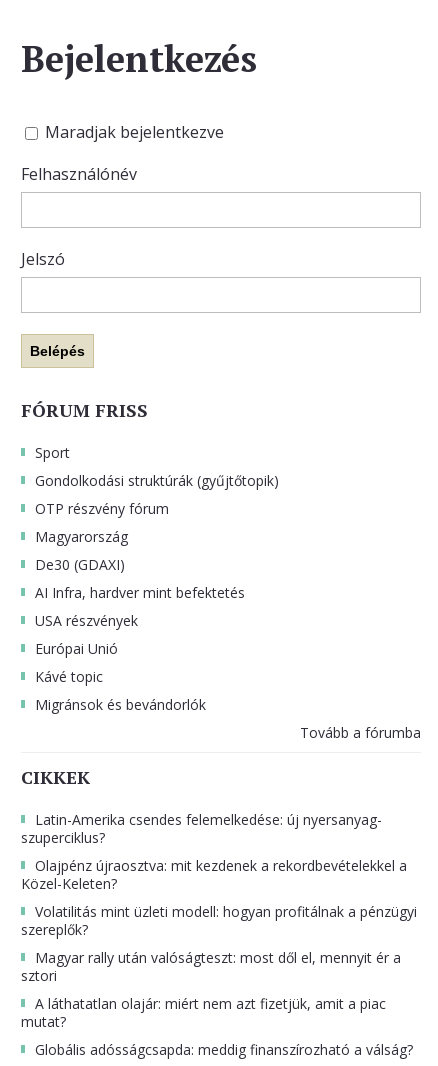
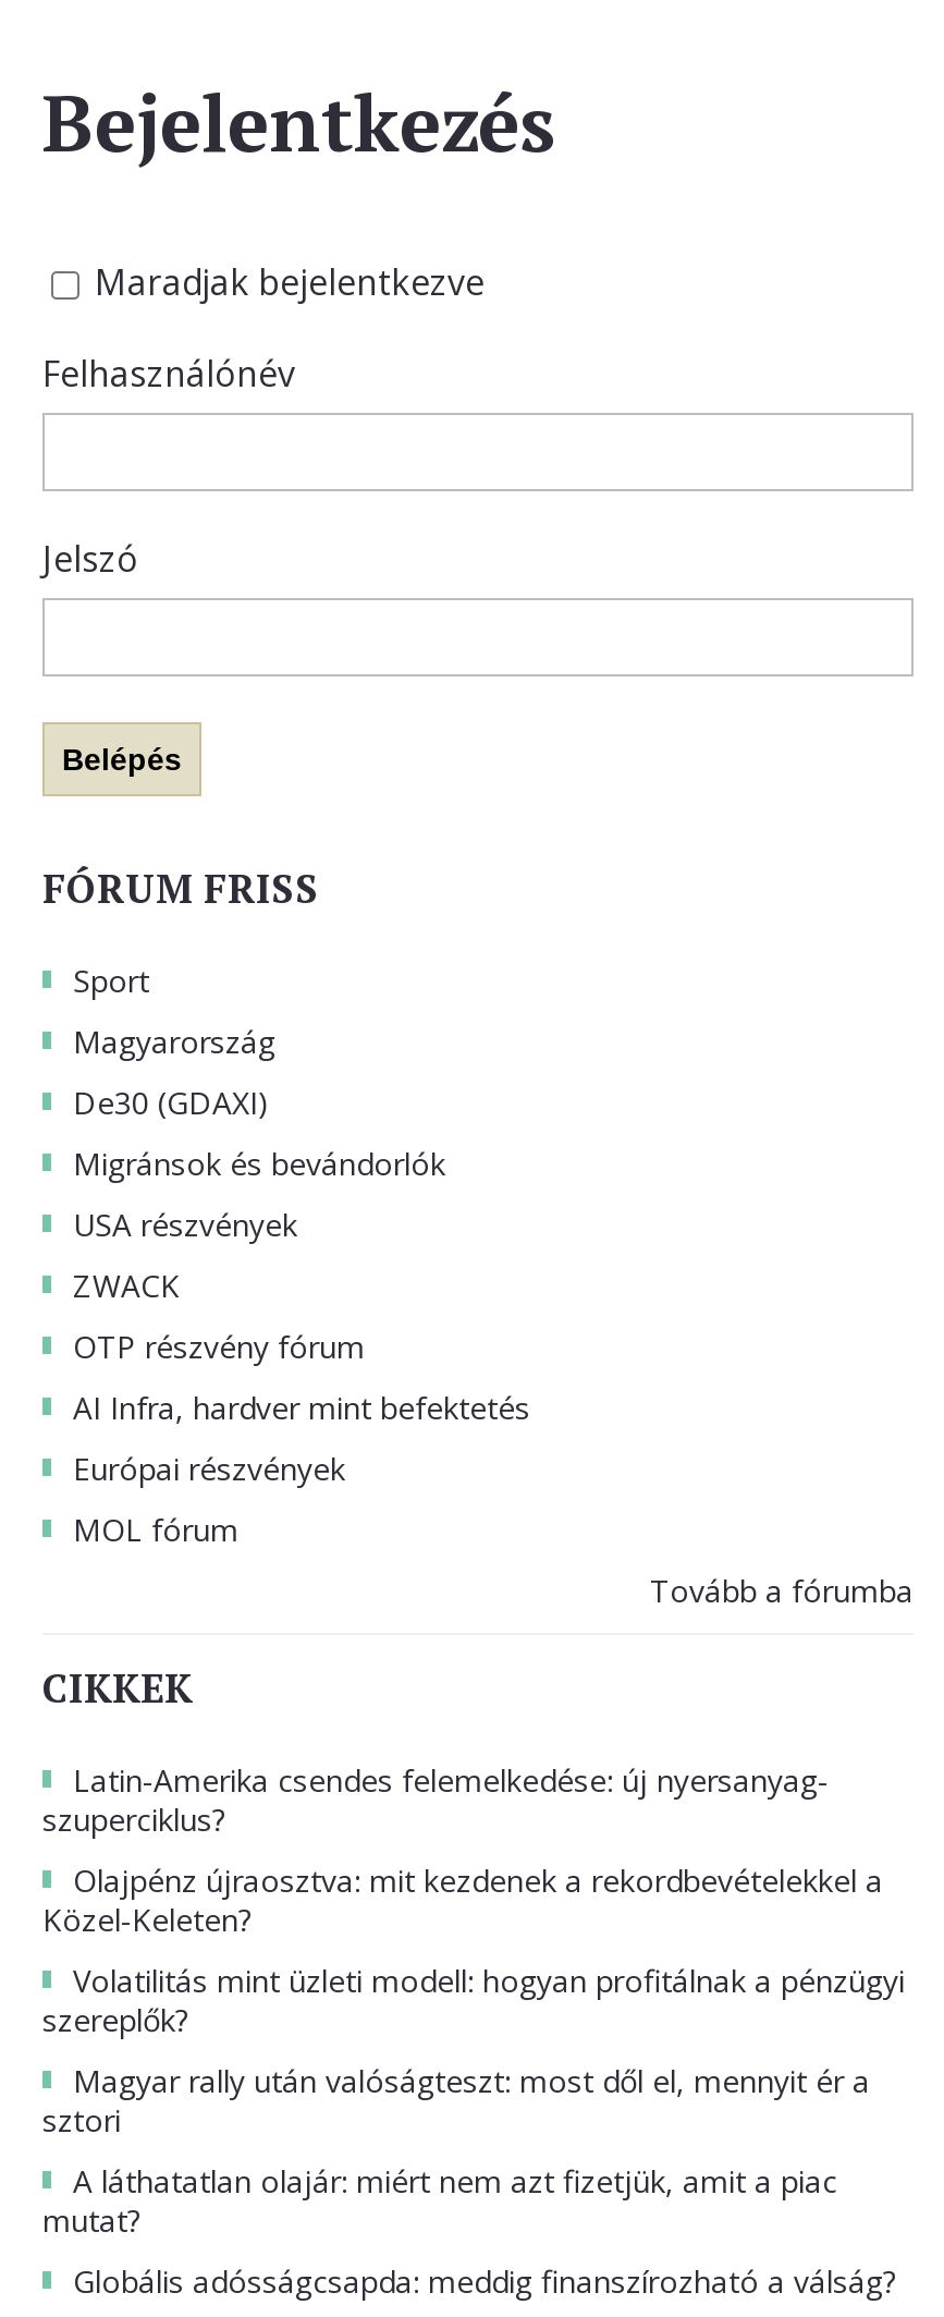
- Gondolkodási struktúrák (gyűjtőtopik)

moved down: OTP részvény fórum

moved up: Magyarország | De30 (GDAXI)

+ ZWACK

moved down: AI Infra, hardver mint befektetés

moved up: USA részvények

- Európai Unió
- Kávé topic
+ Európai részvények
+ MOL fórum

moved up: Migránsok és bevándorlók
